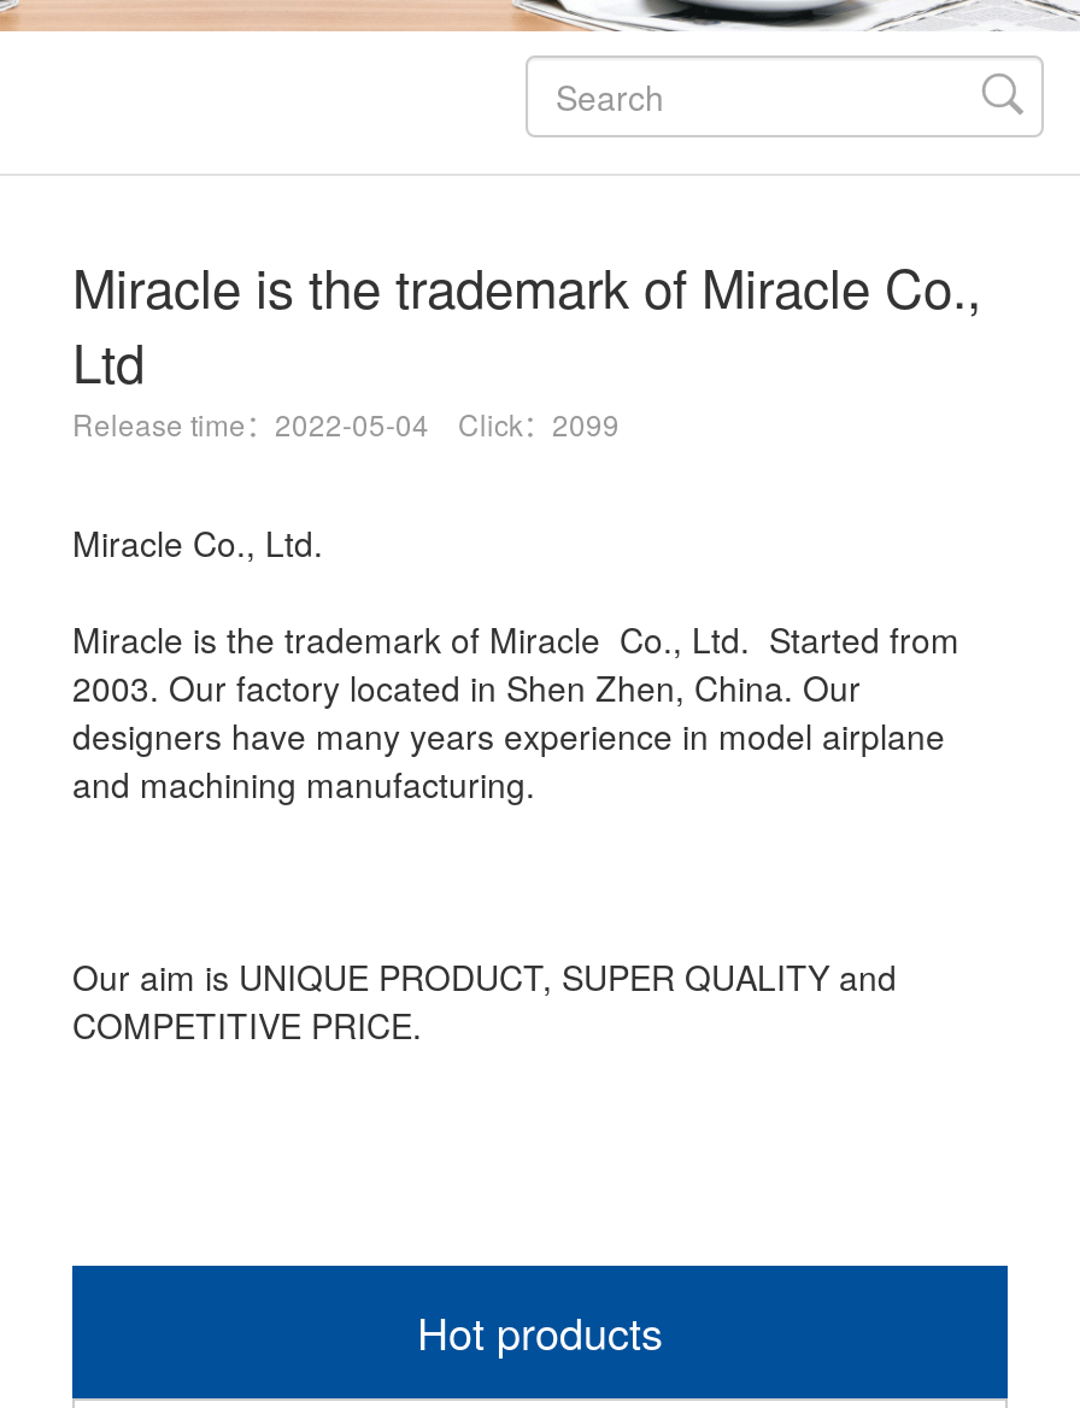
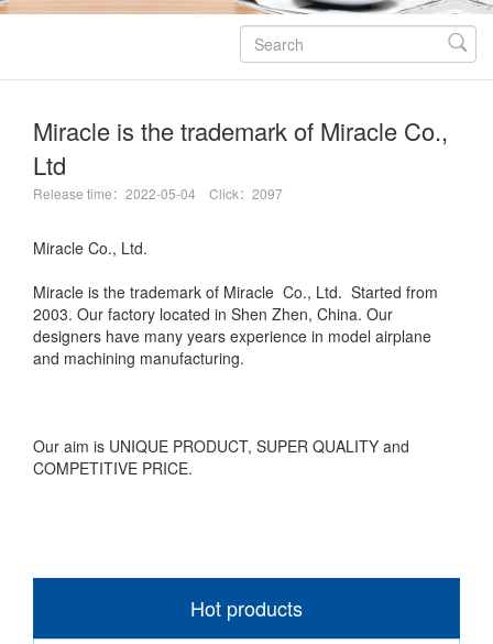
- Release time：2022-05-04 Click：2099
+ Release time：2022-05-04 Click：2097
